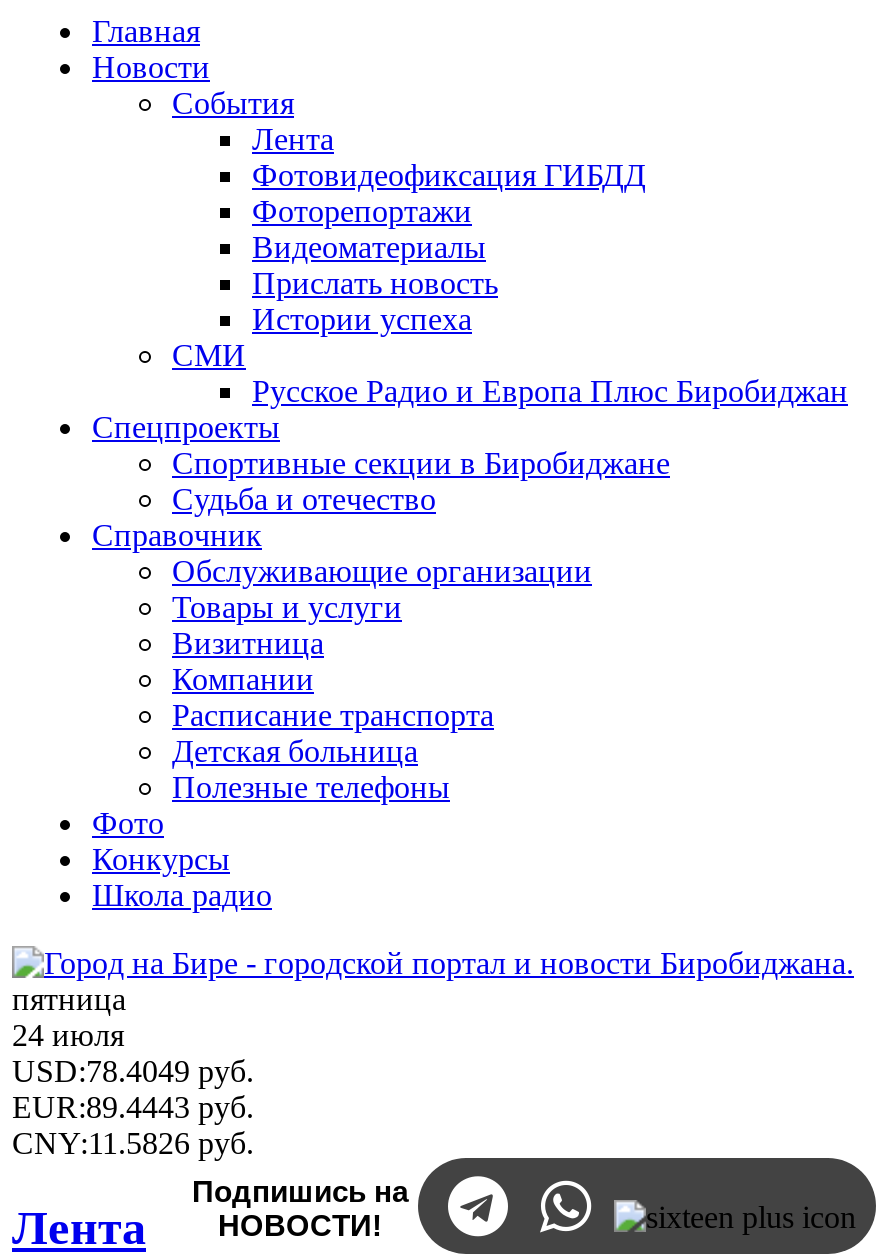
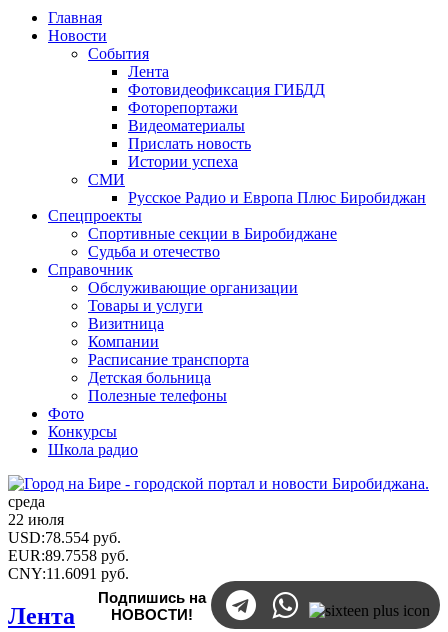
- пятница
- 24 июля
- USD:78.4049 руб.
- EUR:89.4443 руб.
- CNY:11.5826 руб.
+ среда
+ 22 июля
+ USD:78.554 руб.
+ EUR:89.7558 руб.
+ CNY:11.6091 руб.
